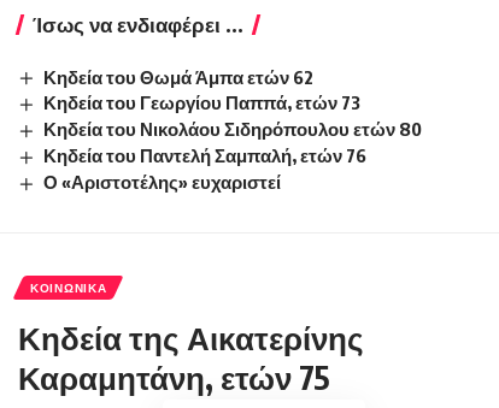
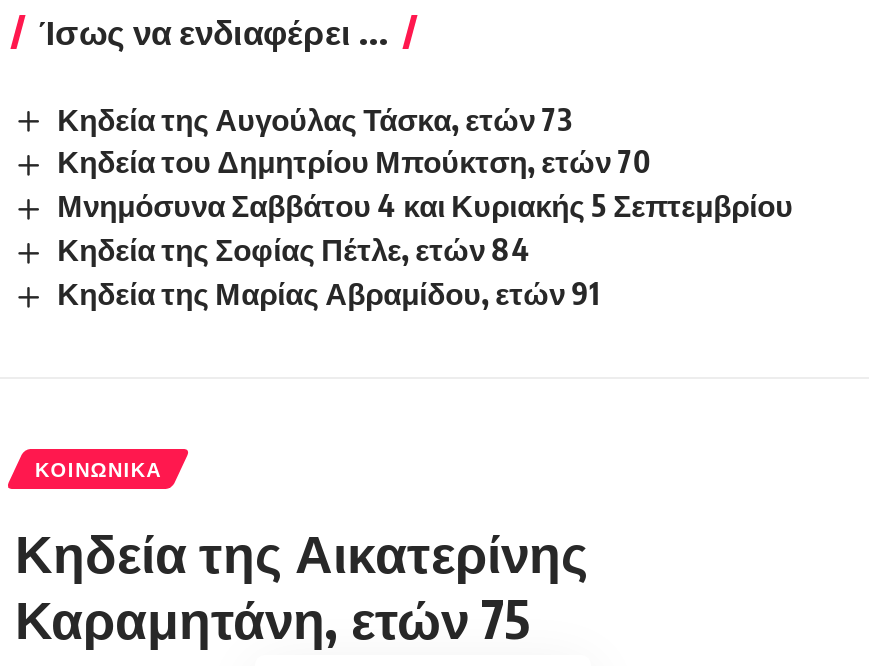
- Κηδεία του Θωμά Άμπα ετών 62
- Κηδεία του Γεωργίου Παππά, ετών 73
- Κηδεία του Νικολάου Σιδηρόπουλου ετών 80
- Κηδεία του Παντελή Σαμπαλή, ετών 76
- Ο «Αριστοτέλης» ευχαριστεί
+ Κηδεία της Αυγούλας Τάσκα, ετών 73
+ Κηδεία του Δημητρίου Μπούκτση, ετών 70
+ Μνημόσυνα Σαββάτου 4 και Κυριακής 5 Σεπτεμβρίου
+ Κηδεία της Σοφίας Πέτλε, ετών 84
+ Κηδεία της Μαρίας Αβραμίδου, ετών 91
